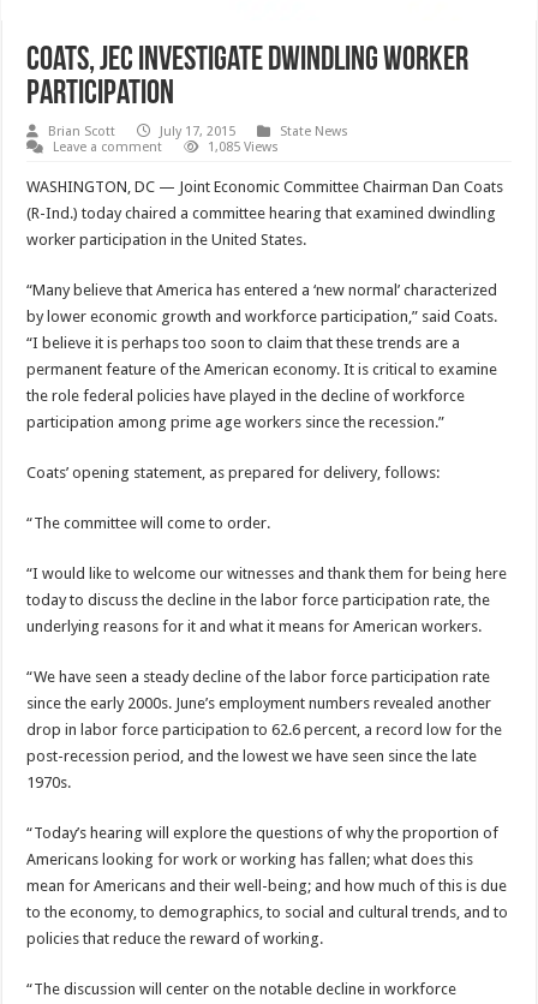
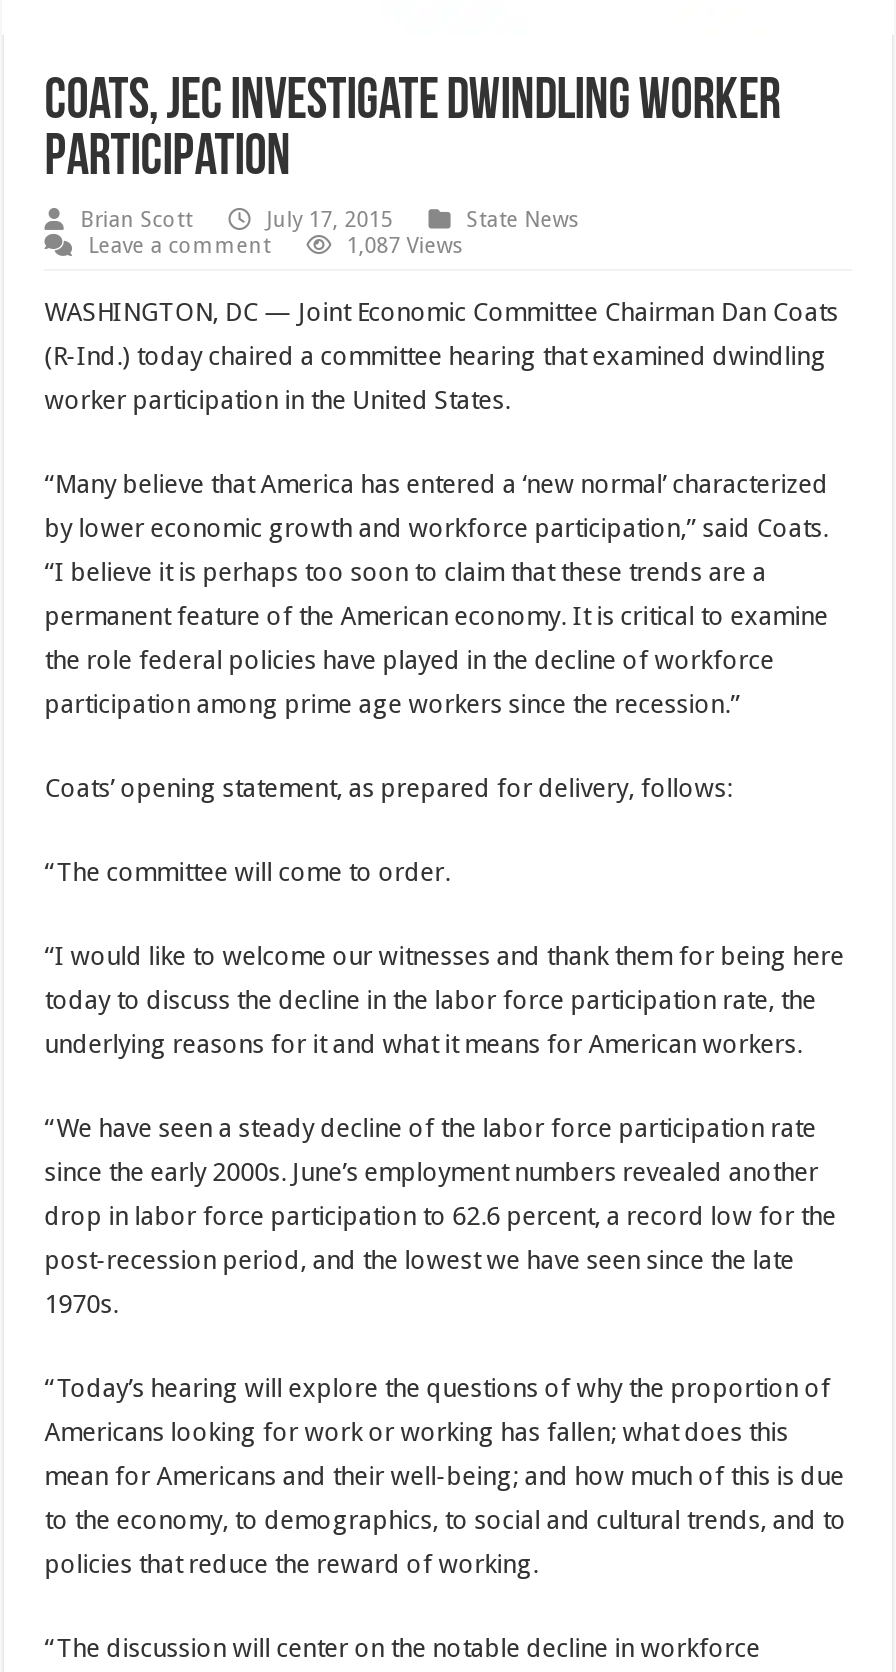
- 1,085 Views
+ 1,087 Views
